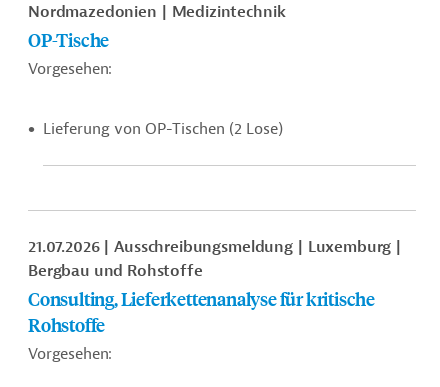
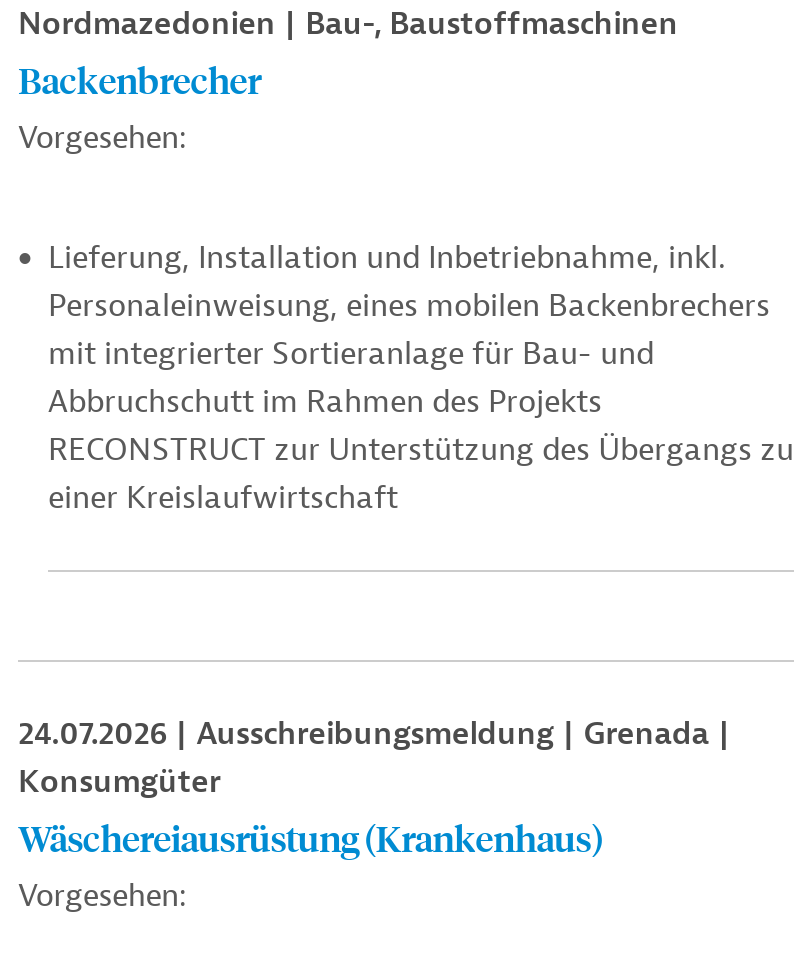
- Medizintechnik
- OP-Tische
+ Bau-, Baustoffmaschinen
+ Backenbrecher

- Lieferung von OP-Tischen (2 Lose)
+ Lieferung, Installation und Inbetriebnahme, inkl.
+ Personaleinweisung, eines mobilen Backenbrechers
+ mit integrierter Sortieranlage für Bau- und
+ Abbruchschutt im Rahmen des Projekts
+ RECONSTRUCT zur Unterstützung des Übergangs zu
+ einer Kreislaufwirtschaft

- 21.07.2026
+ 24.07.2026

- Luxemburg
- Bergbau und Rohstoffe
- Consulting, Lieferkettenanalyse für kritische
- Rohstoffe
+ Grenada
+ Konsumgüter
+ Wäschereiausrüstung (Krankenhaus)

moved down: Ausschreibungsmeldung
